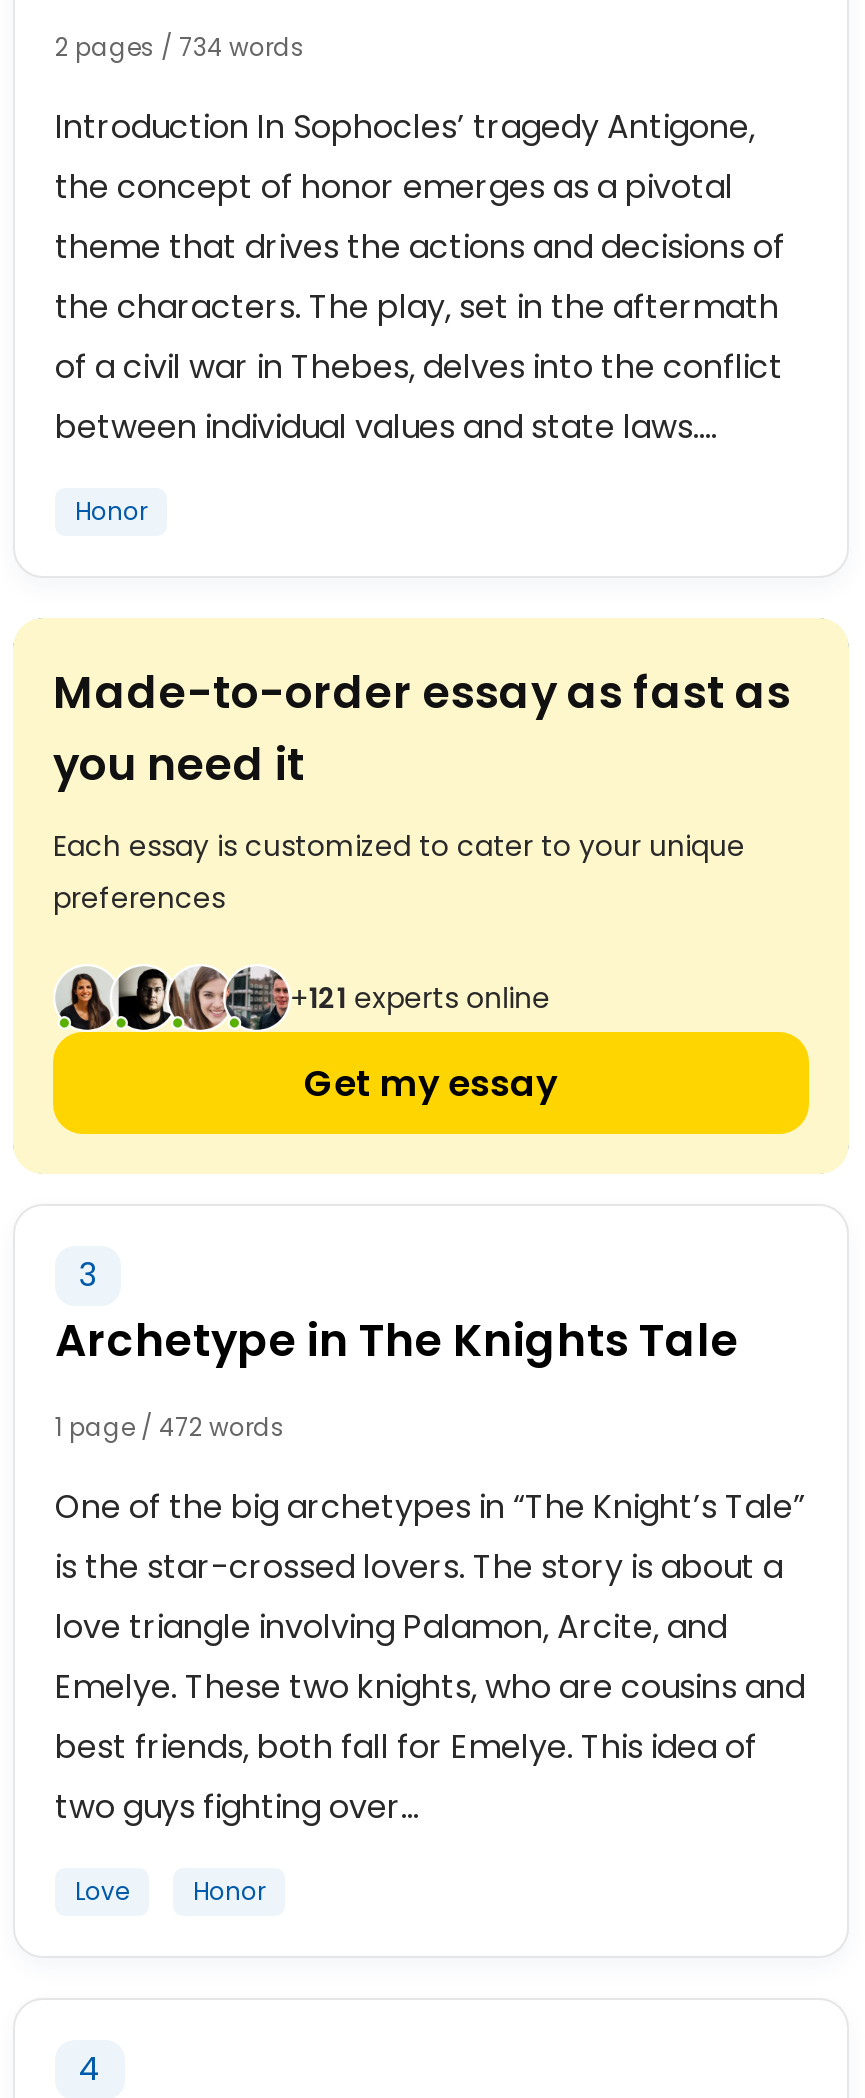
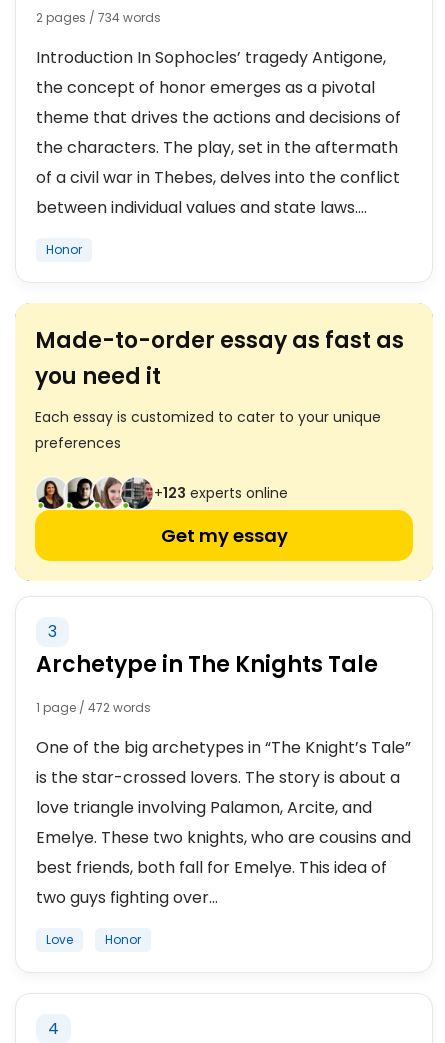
- +121 experts online
+ +123 experts online
